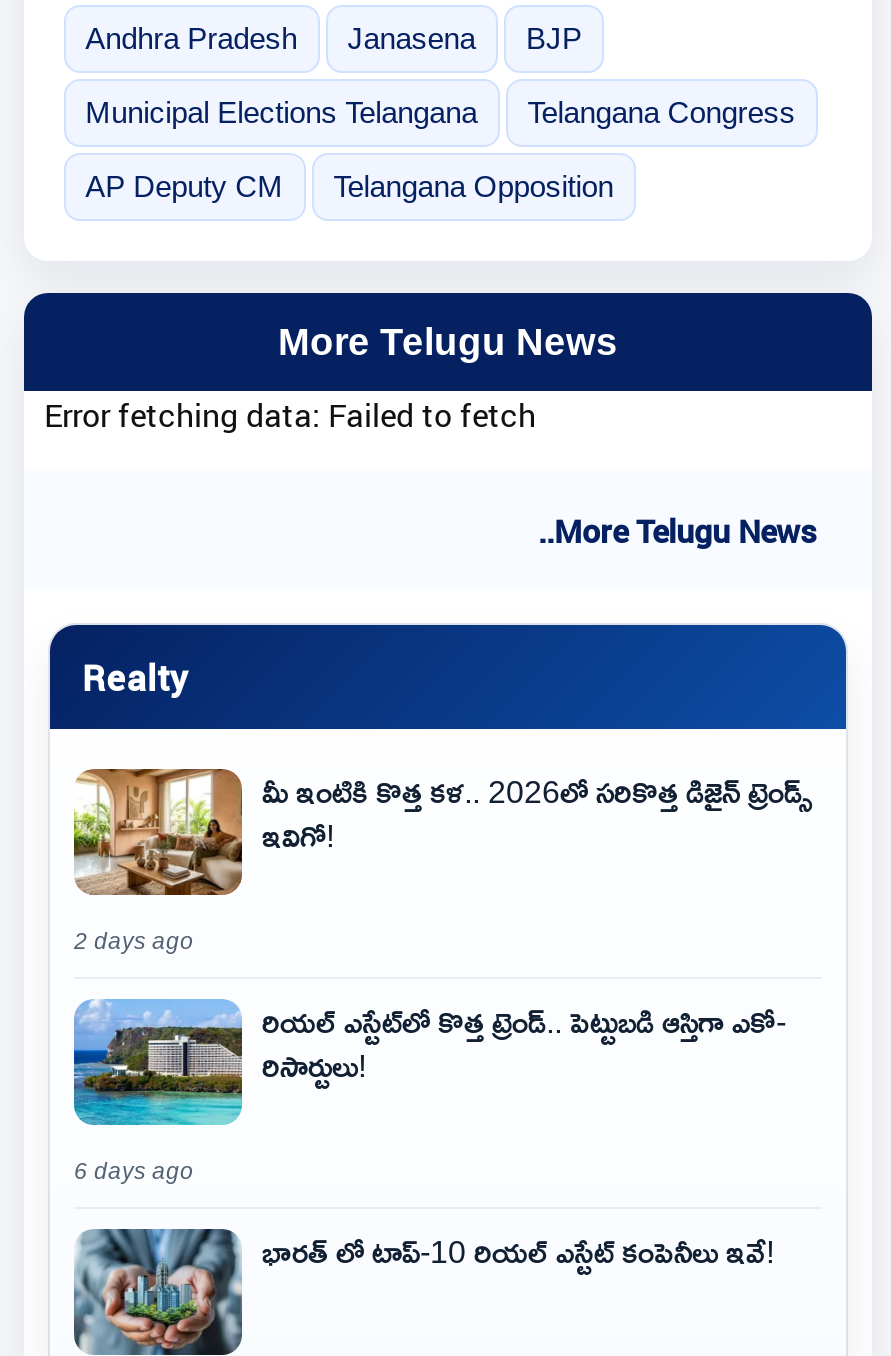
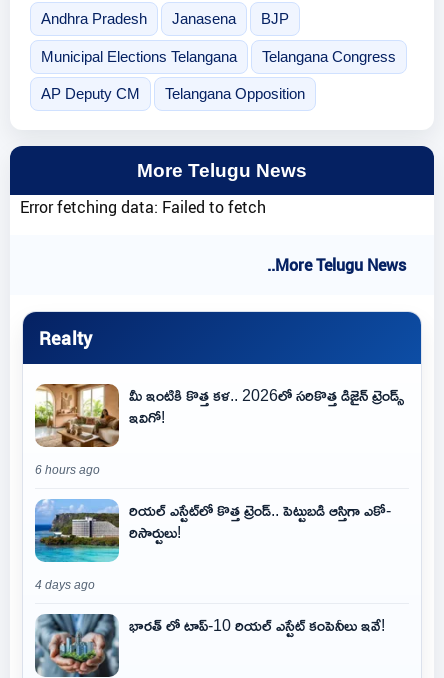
- 2 days ago
+ 6 hours ago

- 6 days ago
+ 4 days ago
